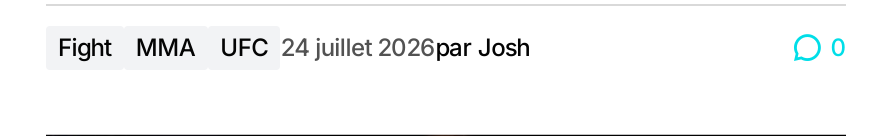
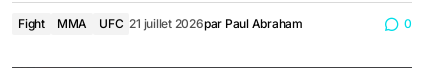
- UFC 24 juillet 2026par Josh
+ UFC 21 juillet 2026par Paul Abraham
